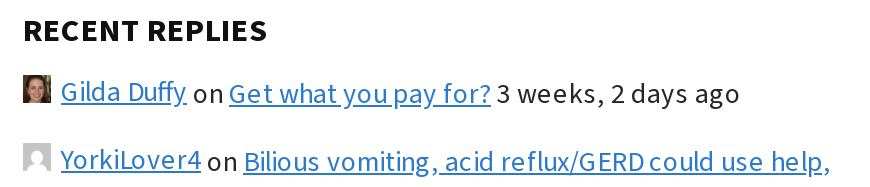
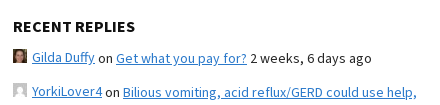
- Gilda Duffyon Get what you pay for? 3 weeks, 2 days ago
+ Gilda Duffyon Get what you pay for? 2 weeks, 6 days ago
